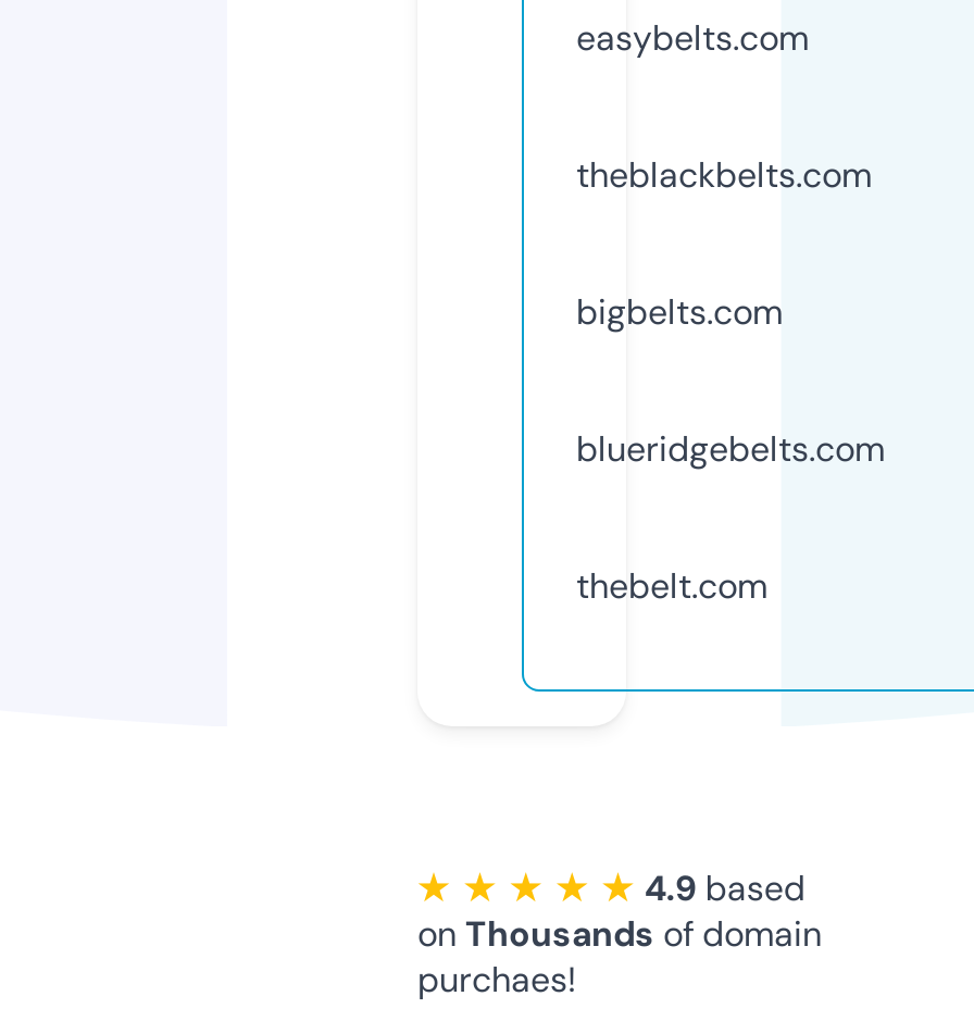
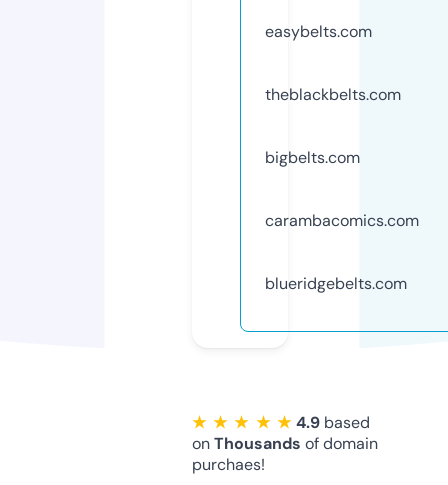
+ carambacomics.com

moved down: blueridgebelts.com

- thebelt.com
